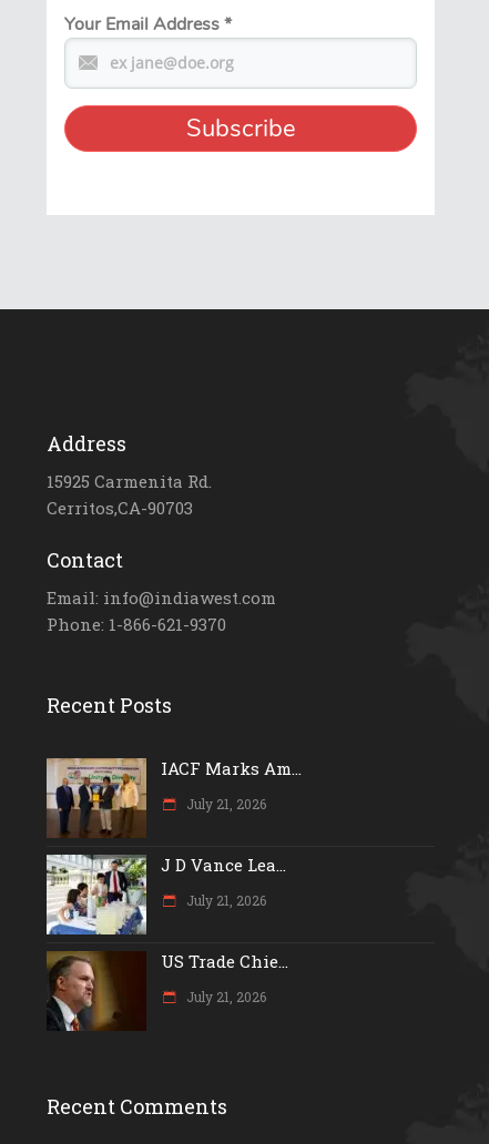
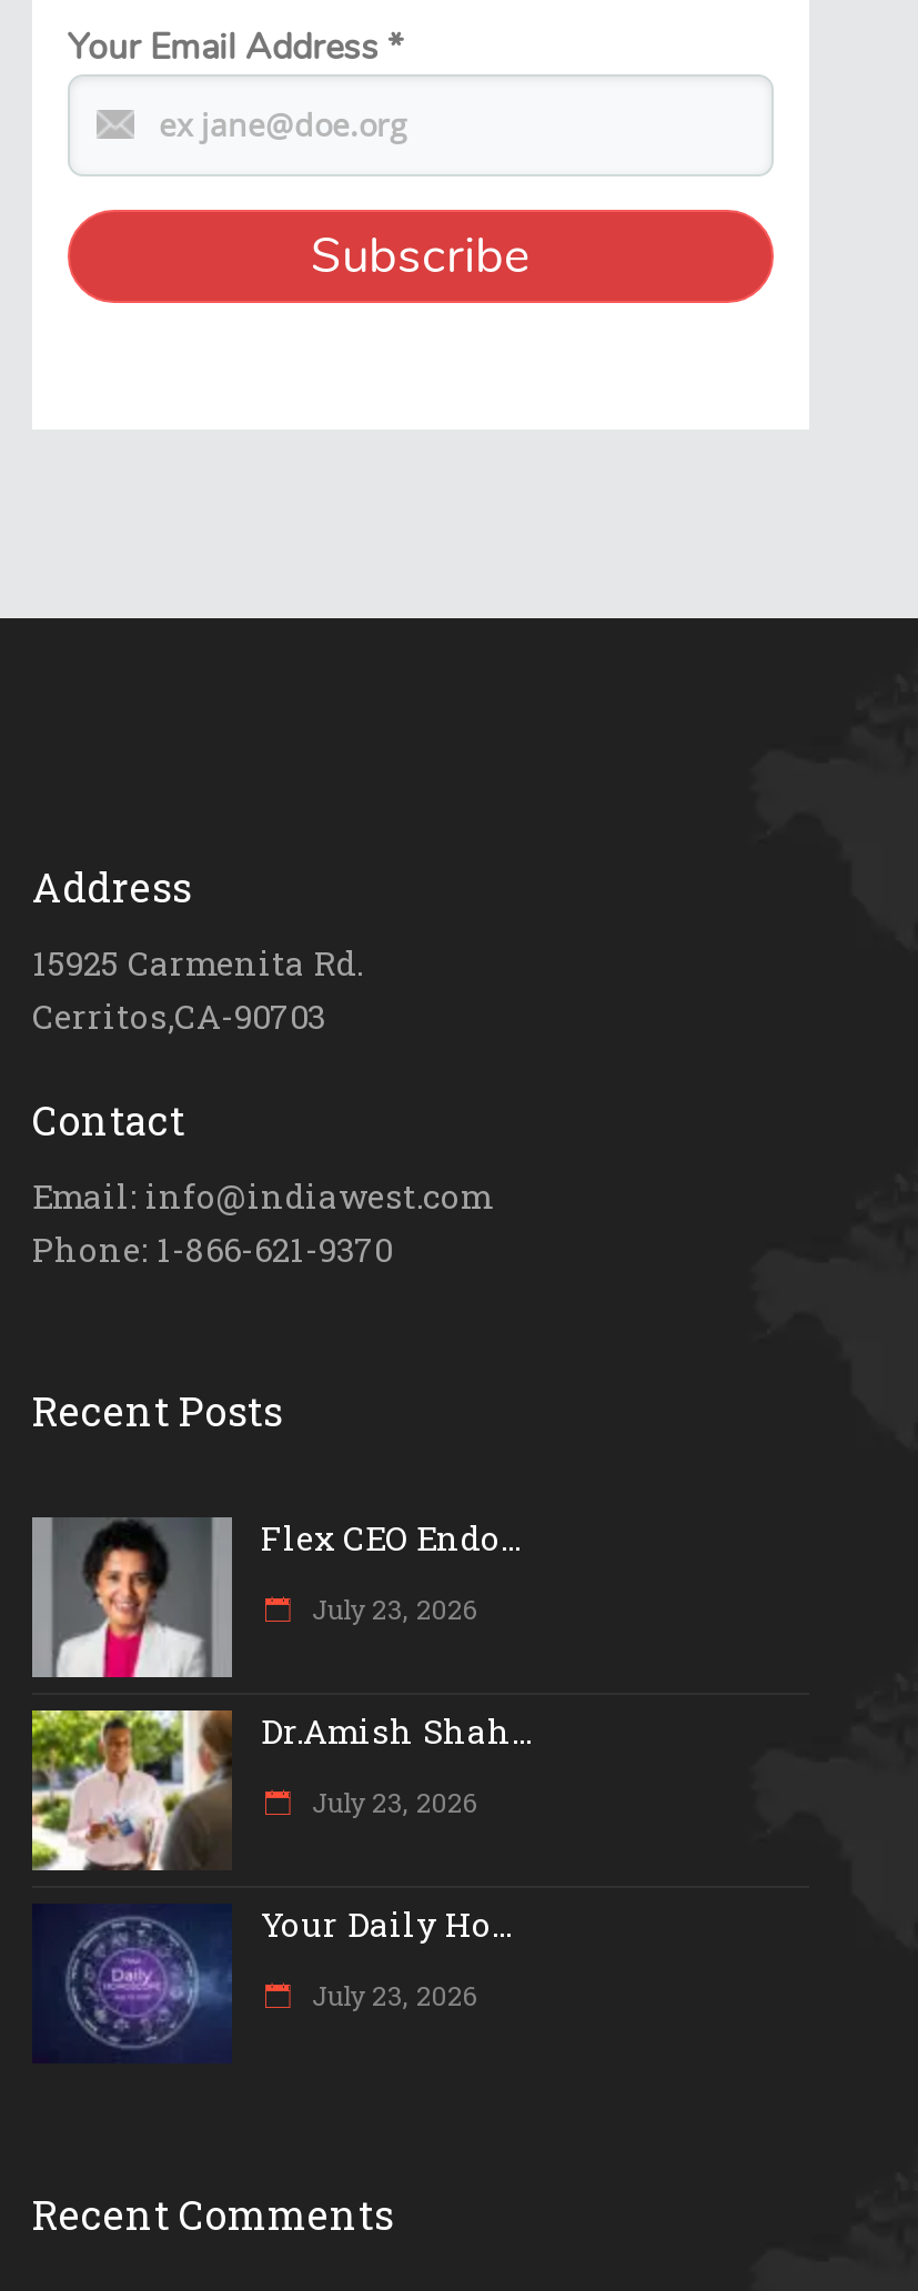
- [image]
- IACF Marks Am...
+ [image]
+ Flex CEO Endo...

- July 21, 2026
+ July 23, 2026

- [image]
- J D Vance Lea...
+ [image]
+ Dr.Amish Shah...

- July 21, 2026
+ July 23, 2026

- [image]
- US Trade Chie...
+ [image]
+ Your Daily Ho...

- July 21, 2026
+ July 23, 2026
